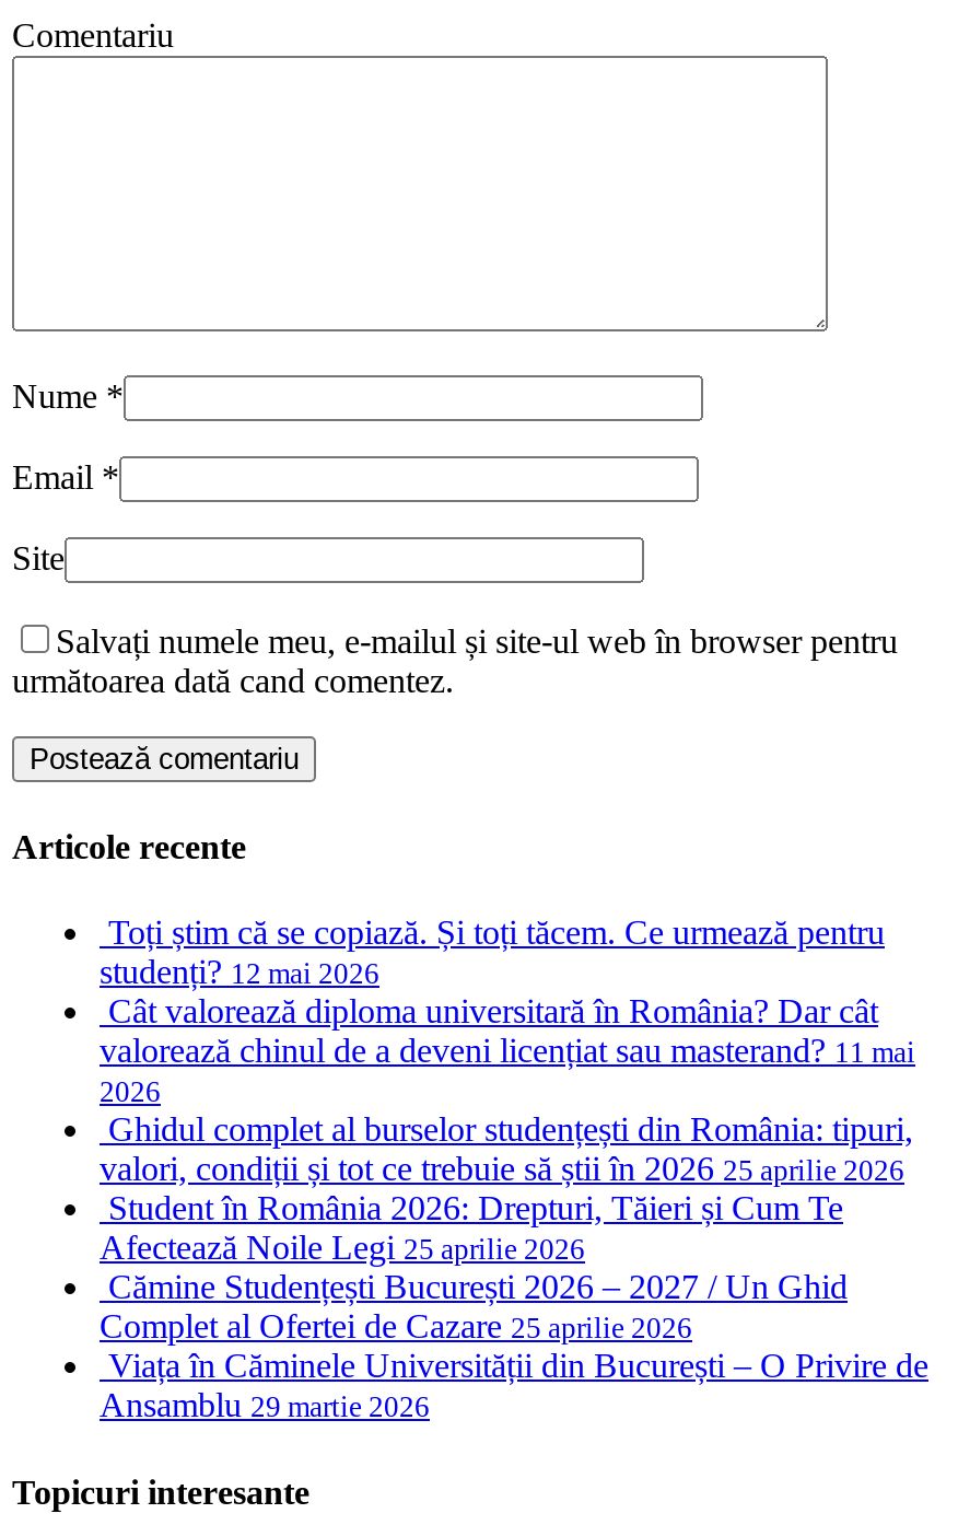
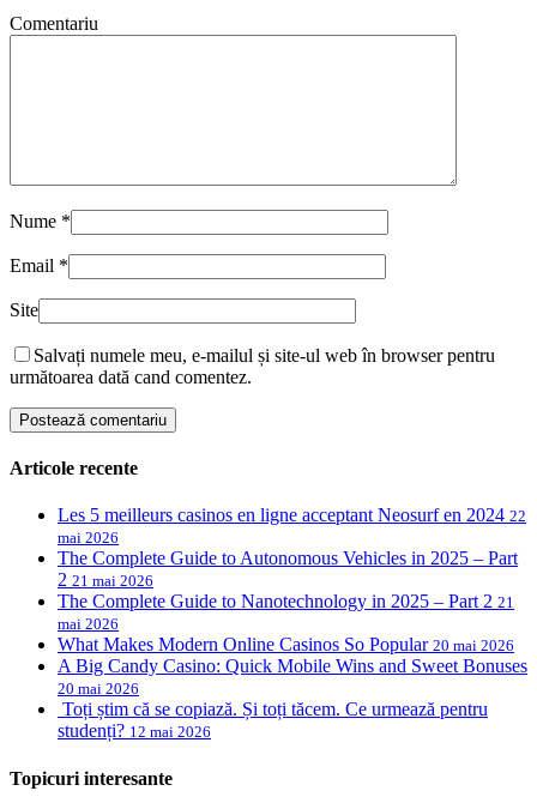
+ Les 5 meilleurs casinos en ligne acceptant Neosurf en 2024 22
+ mai 2026
+ The Complete Guide to Autonomous Vehicles in 2025 – Part
+ 2 21 mai 2026
+ The Complete Guide to Nanotechnology in 2025 – Part 2 21
+ mai 2026
+ What Makes Modern Online Casinos So Popular 20 mai 2026
+ A Big Candy Casino: Quick Mobile Wins and Sweet Bonuses
+ 20 mai 2026

moved down: Toți știm că se copiază. Și toți tăcem. Ce urmează pentru | studenți? 12 mai 2026

- Cât valorează diploma universitară în România? Dar cât
- valorează chinul de a deveni licențiat sau masterand? 11 mai
- 2026
- Ghidul complet al burselor studențești din România: tipuri,
- valori, condiții și tot ce trebuie să știi în 2026 25 aprilie 2026
- Student în România 2026: Drepturi, Tăieri și Cum Te
- Afectează Noile Legi 25 aprilie 2026
- Cămine Studențești București 2026 – 2027 / Un Ghid
- Complet al Ofertei de Cazare 25 aprilie 2026
- Viața în Căminele Universității din București – O Privire de
- Ansamblu 29 martie 2026
